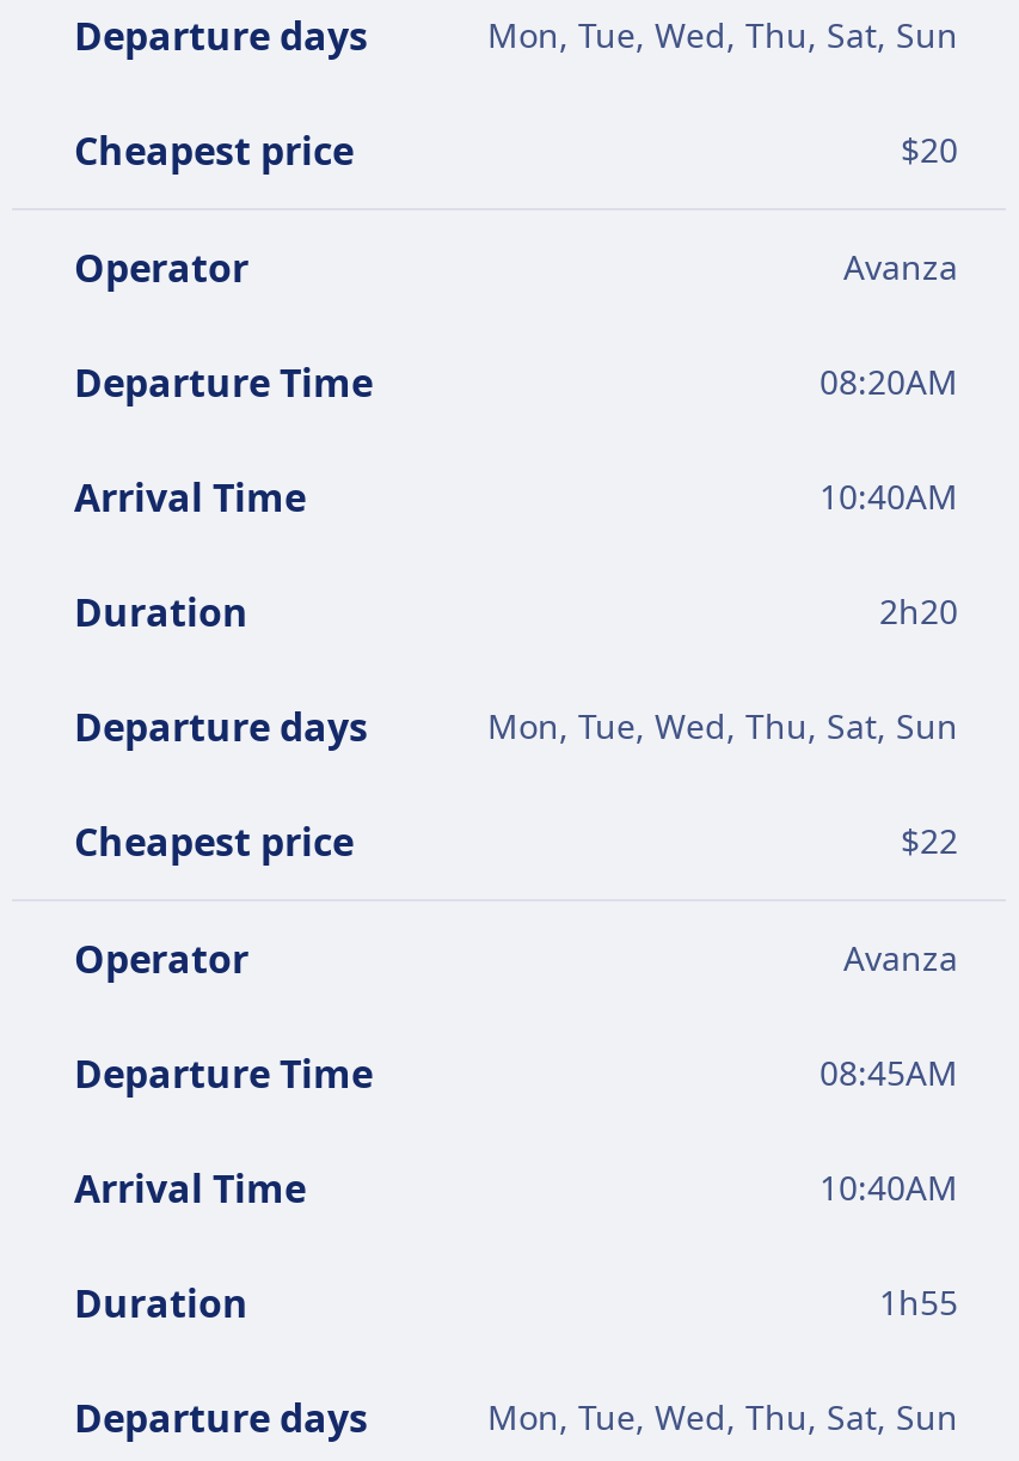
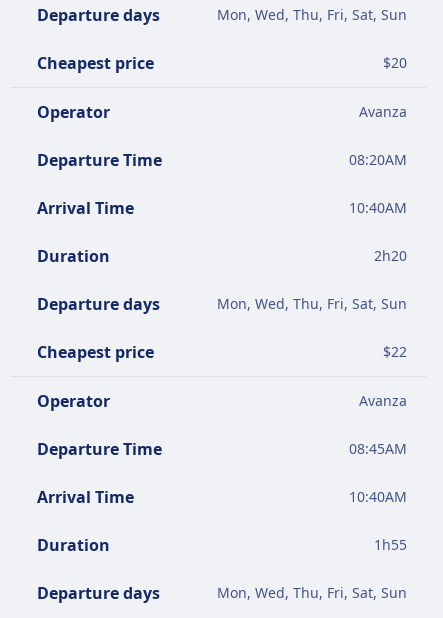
- Mon, Tue, Wed, Thu, Sat, Sun
+ Mon, Wed, Thu, Fri, Sat, Sun

- Mon, Tue, Wed, Thu, Sat, Sun
+ Mon, Wed, Thu, Fri, Sat, Sun

- Mon, Tue, Wed, Thu, Sat, Sun
+ Mon, Wed, Thu, Fri, Sat, Sun
